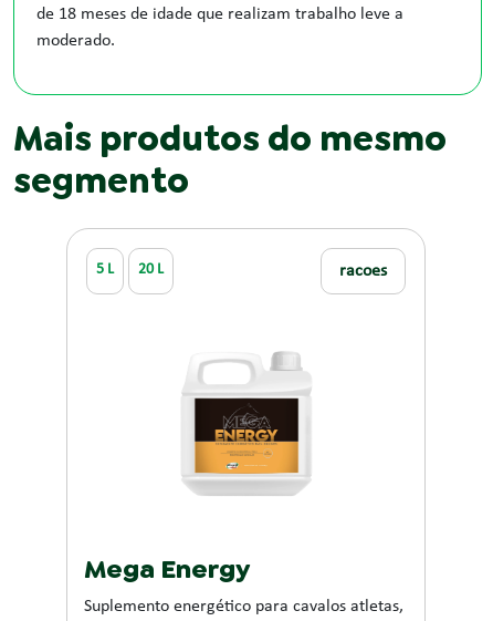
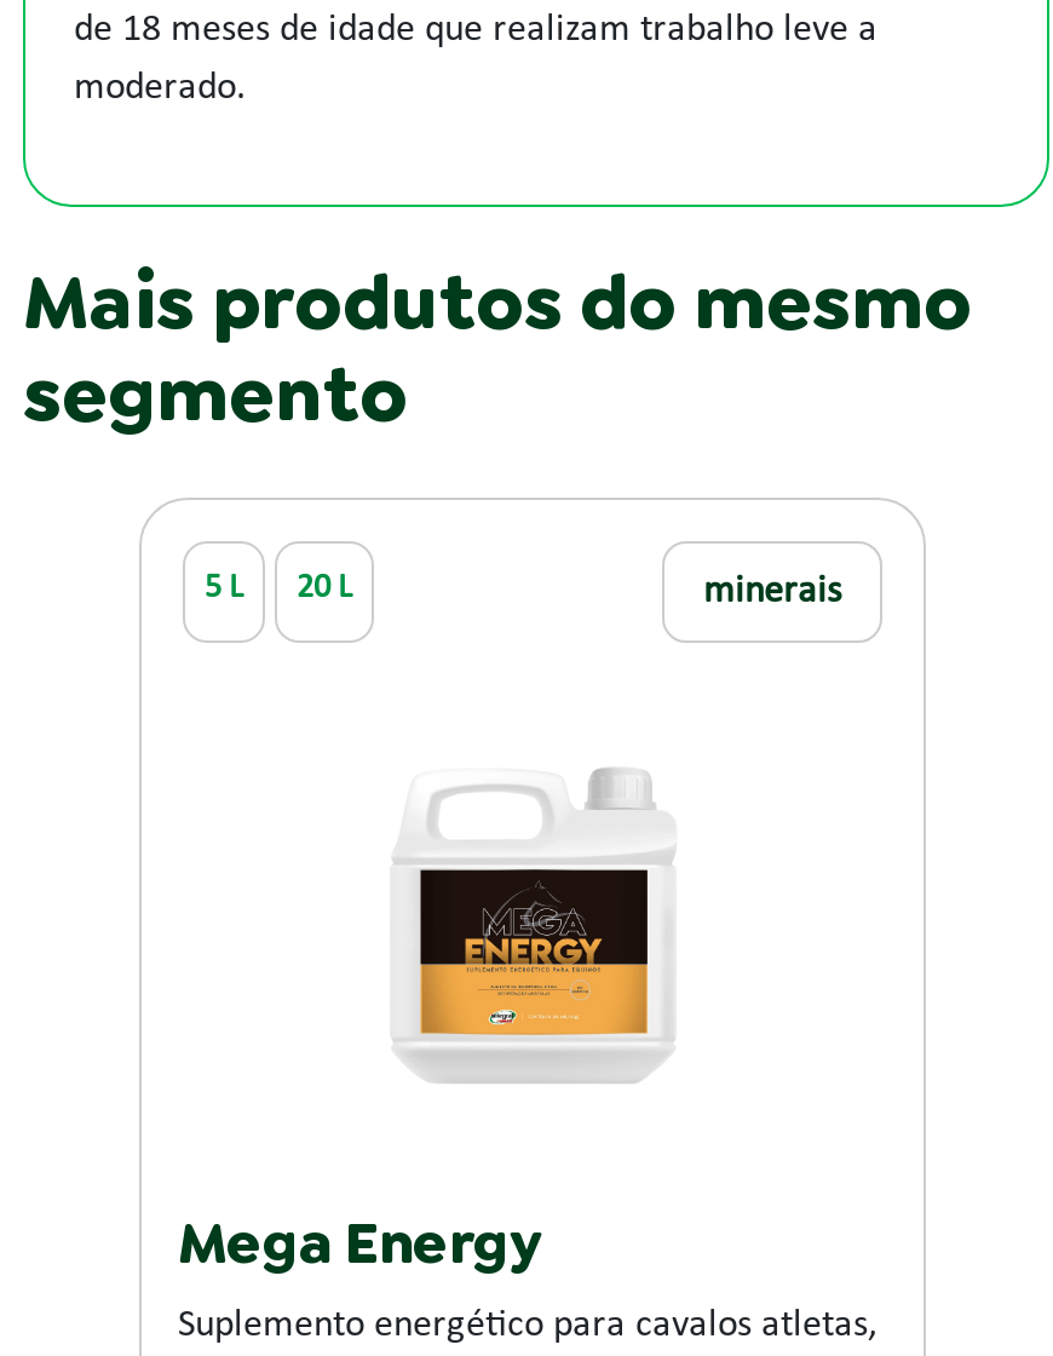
- racoes
+ minerais
